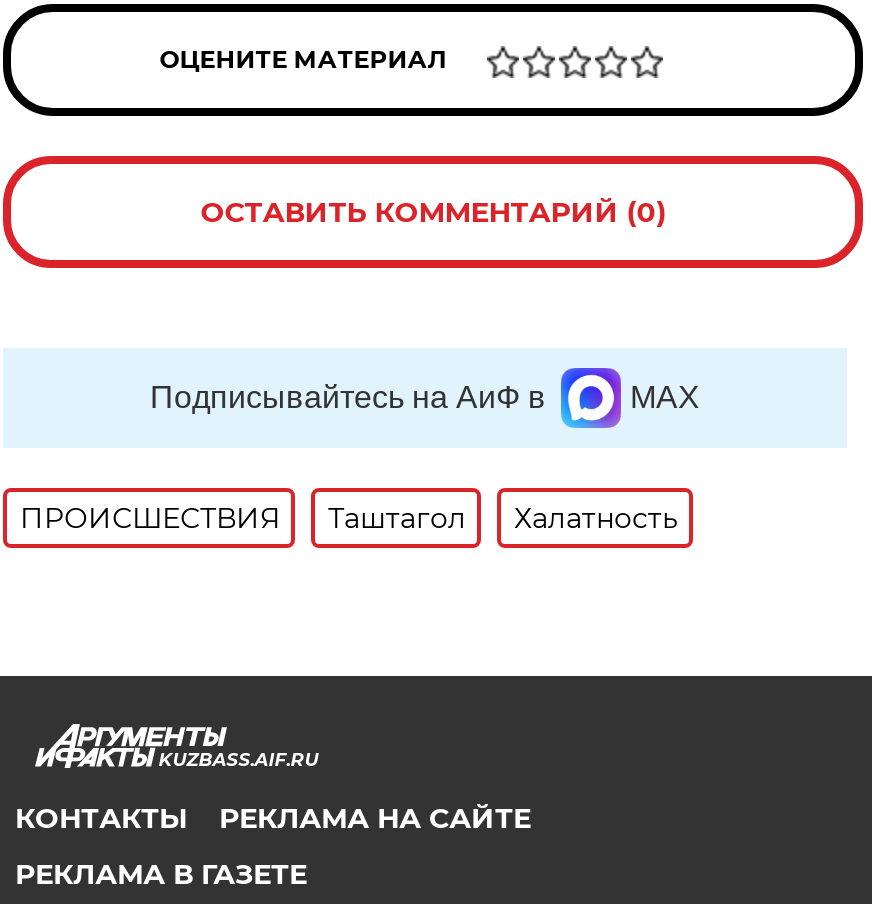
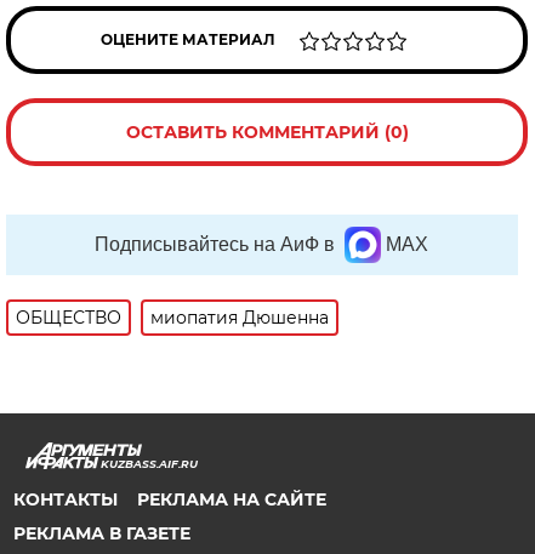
- ПРОИСШЕСТВИЯ
- Таштагол
- Халатность
+ ОБЩЕСТВО
+ миопатия Дюшенна
